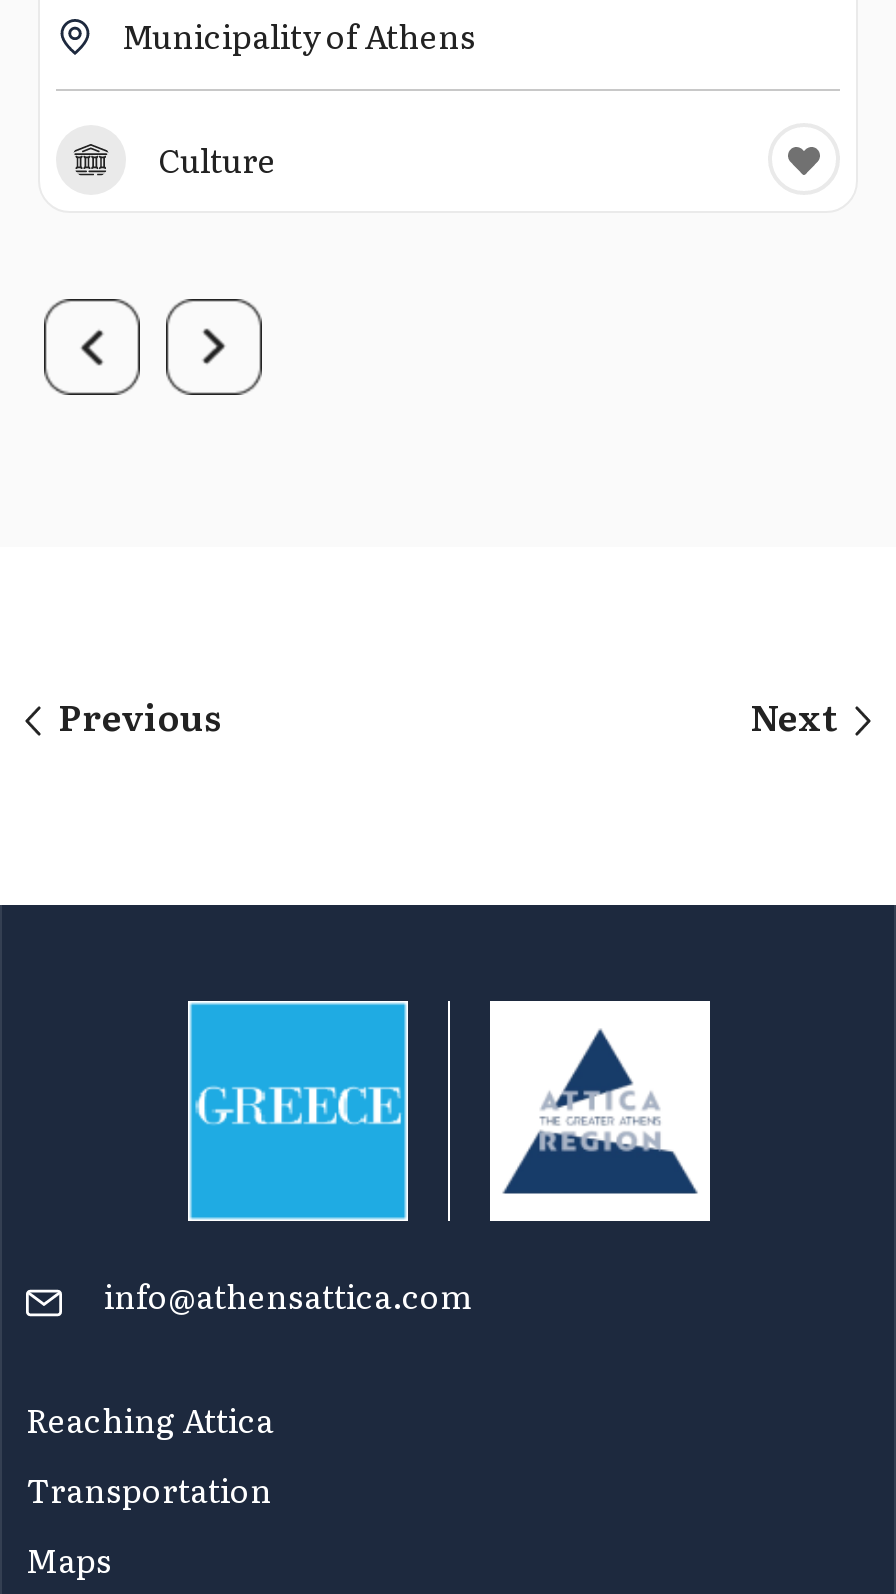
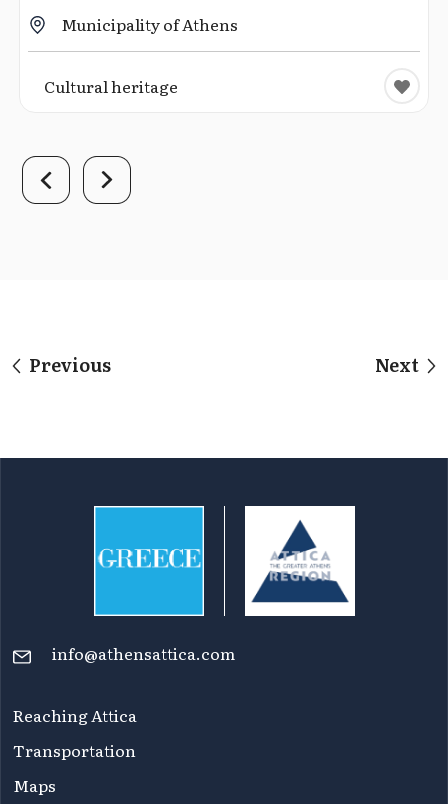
- Culture
+ Cultural heritage
